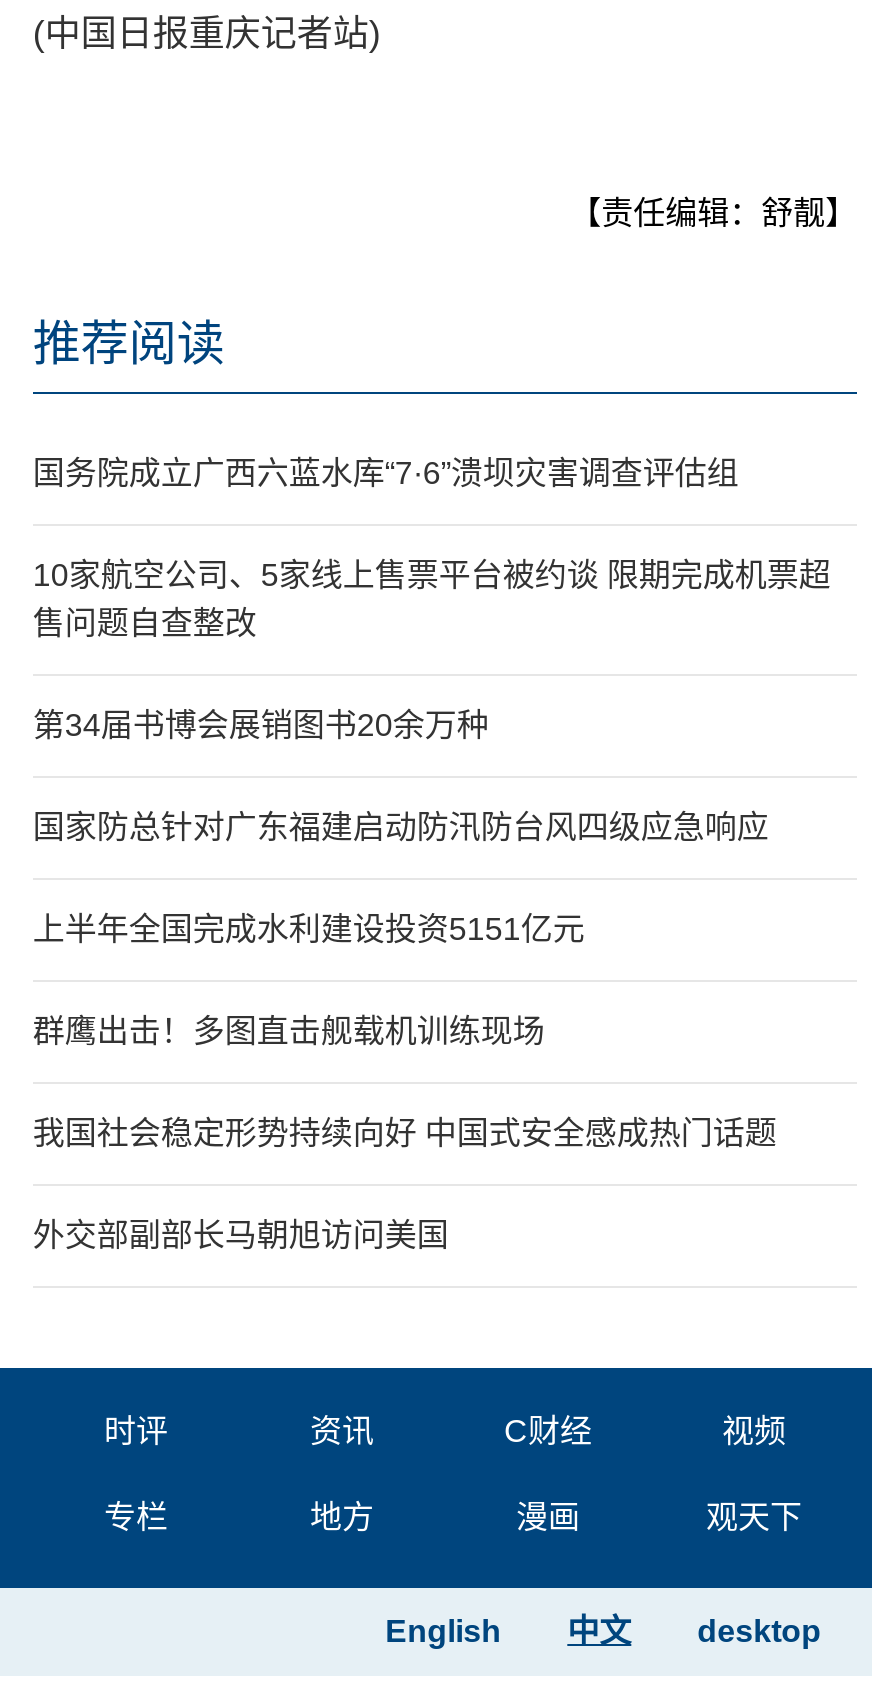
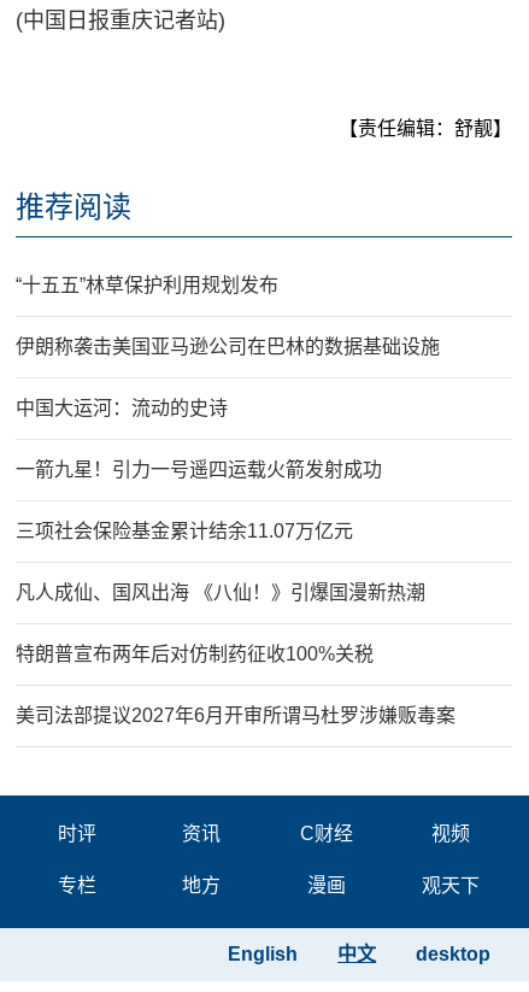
- 国务院成立广西六蓝水库“7·6”溃坝灾害调查评估组
+ “十五五”林草保护利用规划发布

- 10家航空公司、5家线上售票平台被约谈 限期完成机票超
- 售问题自查整改
+ 伊朗称袭击美国亚马逊公司在巴林的数据基础设施

- 第34届书博会展销图书20余万种
+ 中国大运河：流动的史诗

- 国家防总针对广东福建启动防汛防台风四级应急响应
+ 一箭九星！引力一号遥四运载火箭发射成功

- 上半年全国完成水利建设投资5151亿元
+ 三项社会保险基金累计结余11.07万亿元

- 群鹰出击！多图直击舰载机训练现场
+ 凡人成仙、国风出海 《八仙！》引爆国漫新热潮

- 我国社会稳定形势持续向好 中国式安全感成热门话题
+ 特朗普宣布两年后对仿制药征收100%关税

- 外交部副部长马朝旭访问美国
+ 美司法部提议2027年6月开审所谓马杜罗涉嫌贩毒案
